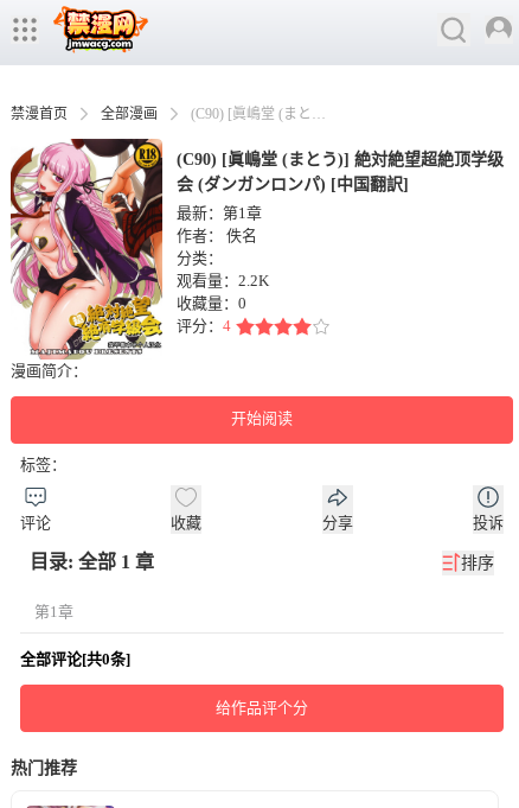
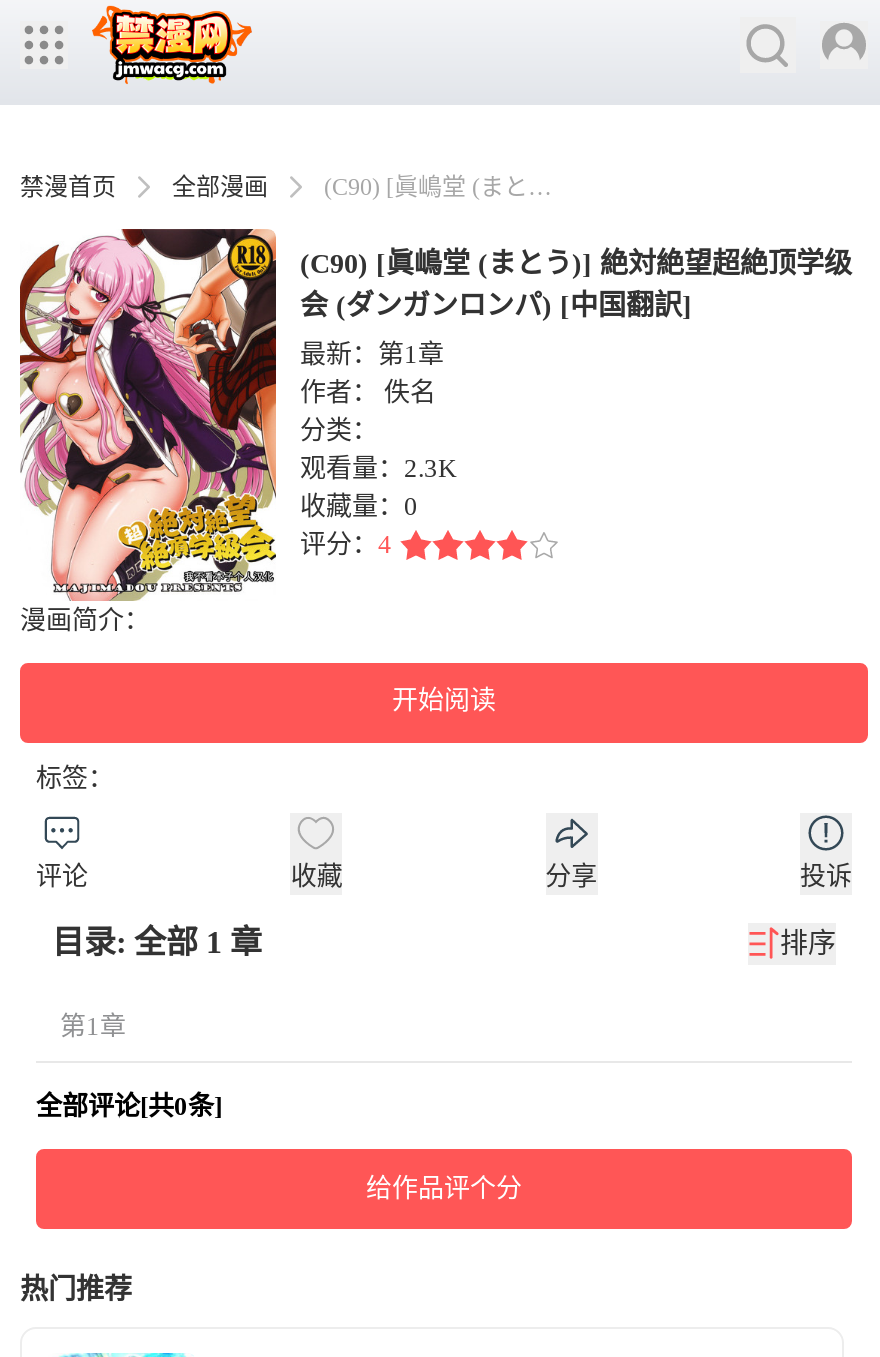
- 观看量：2.2K
+ 观看量：2.3K
